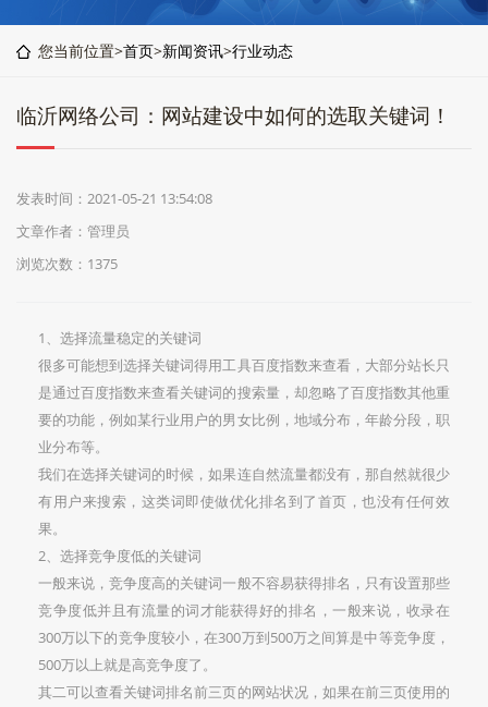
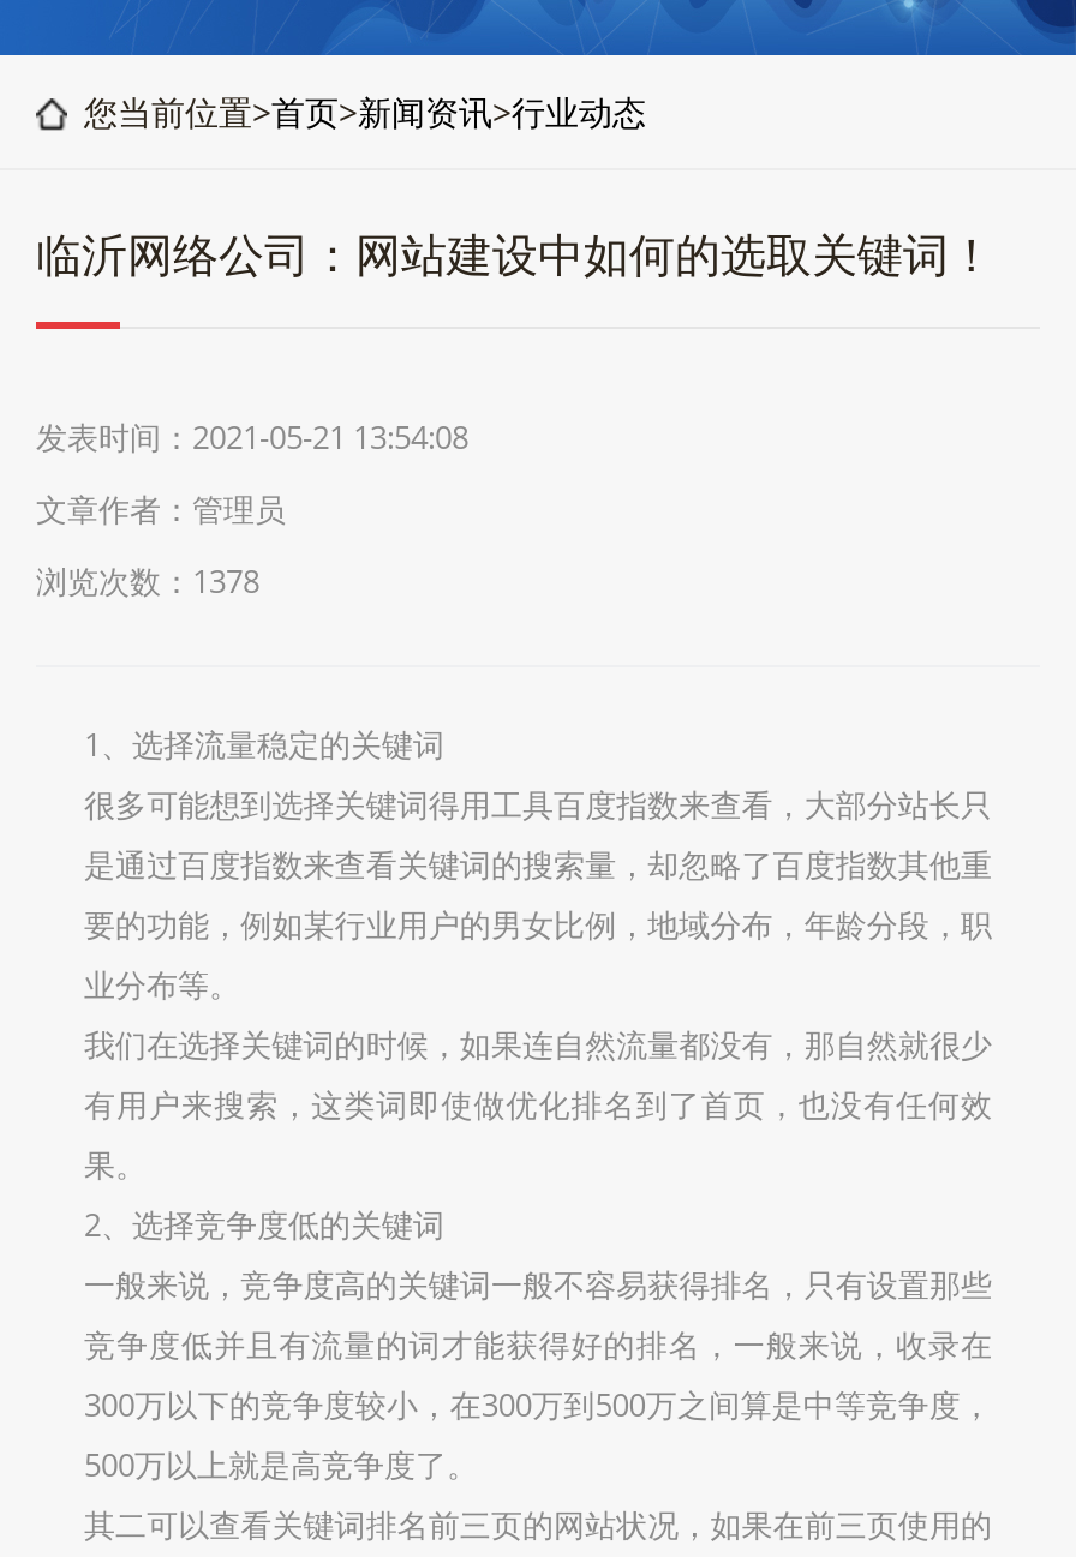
- 浏览次数：1375
+ 浏览次数：1378
